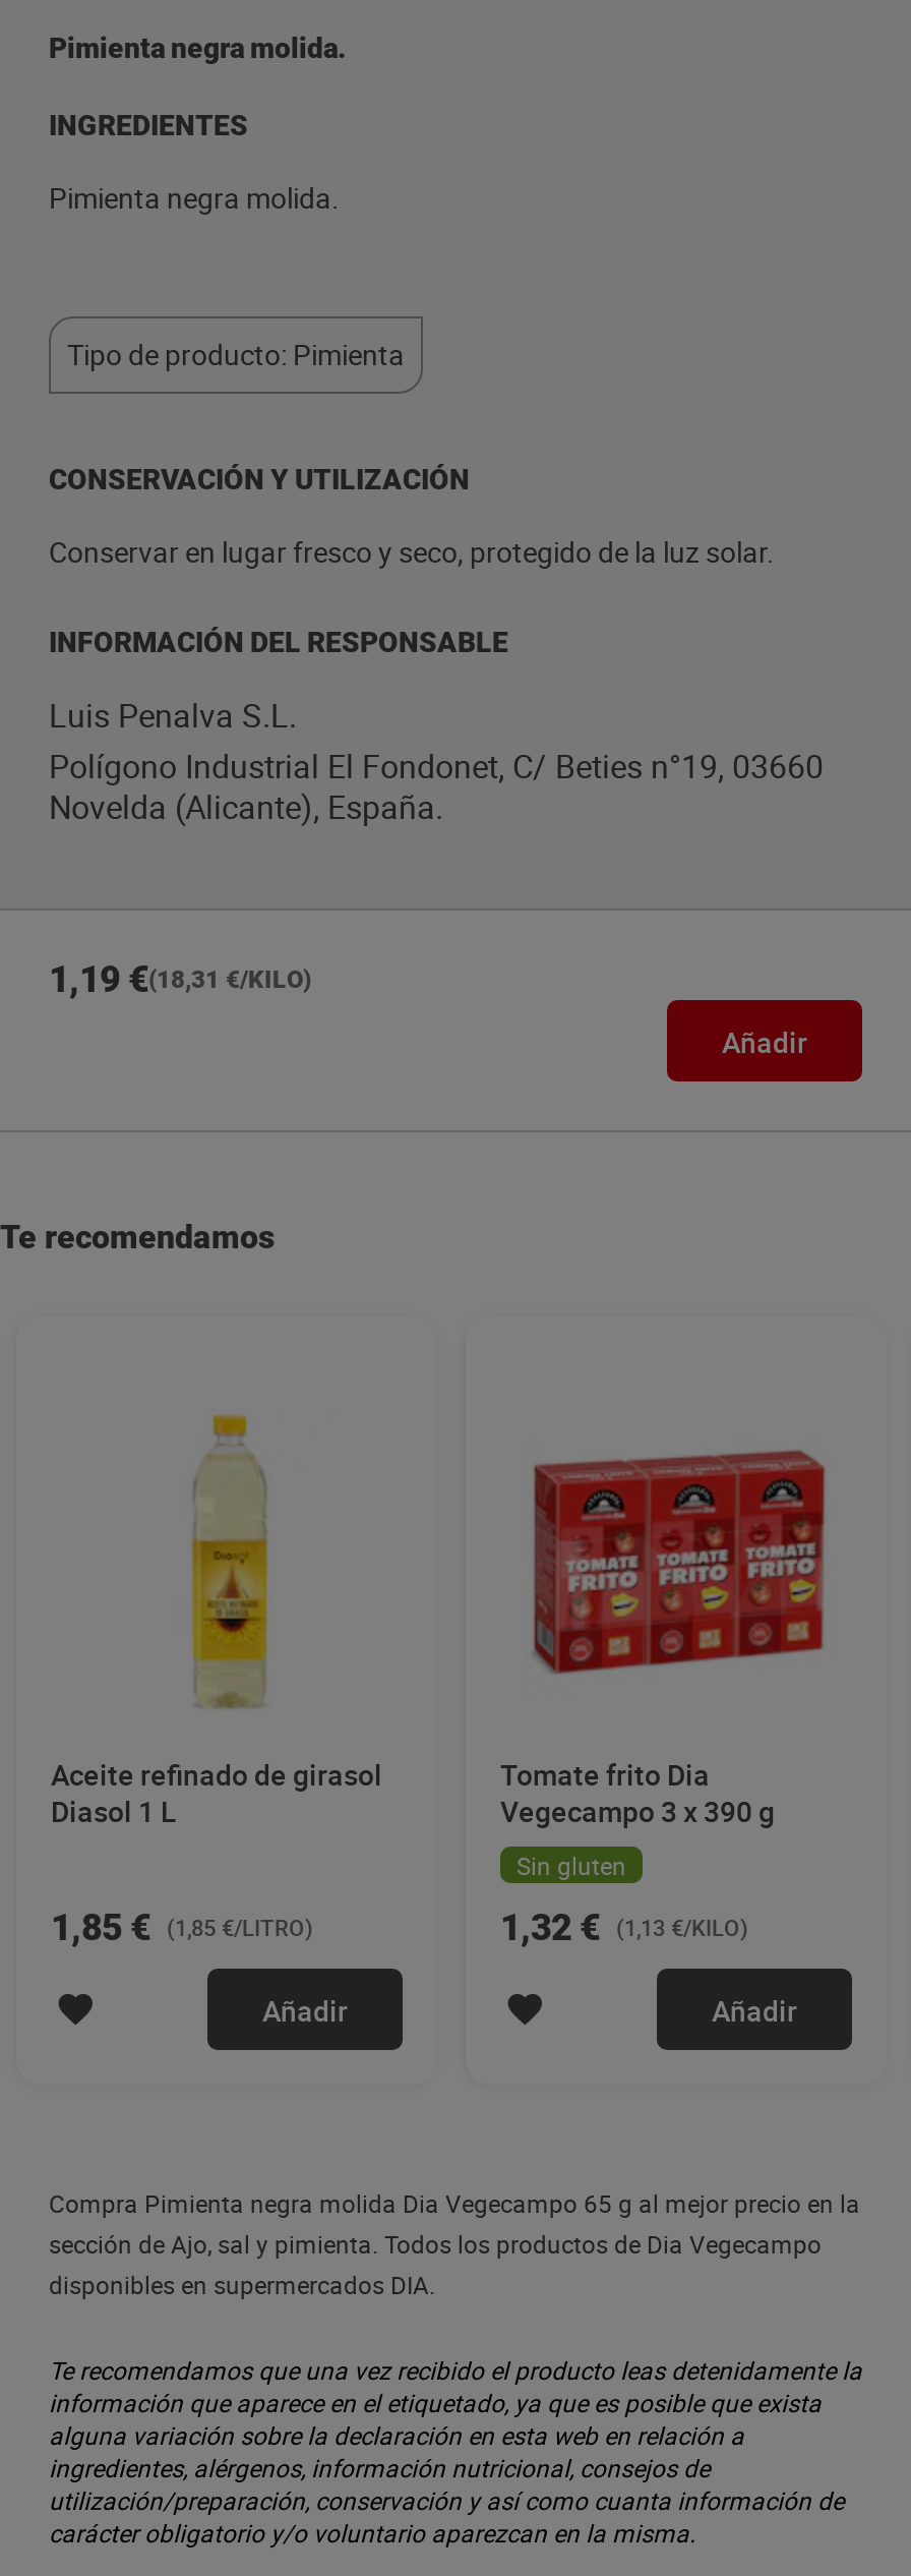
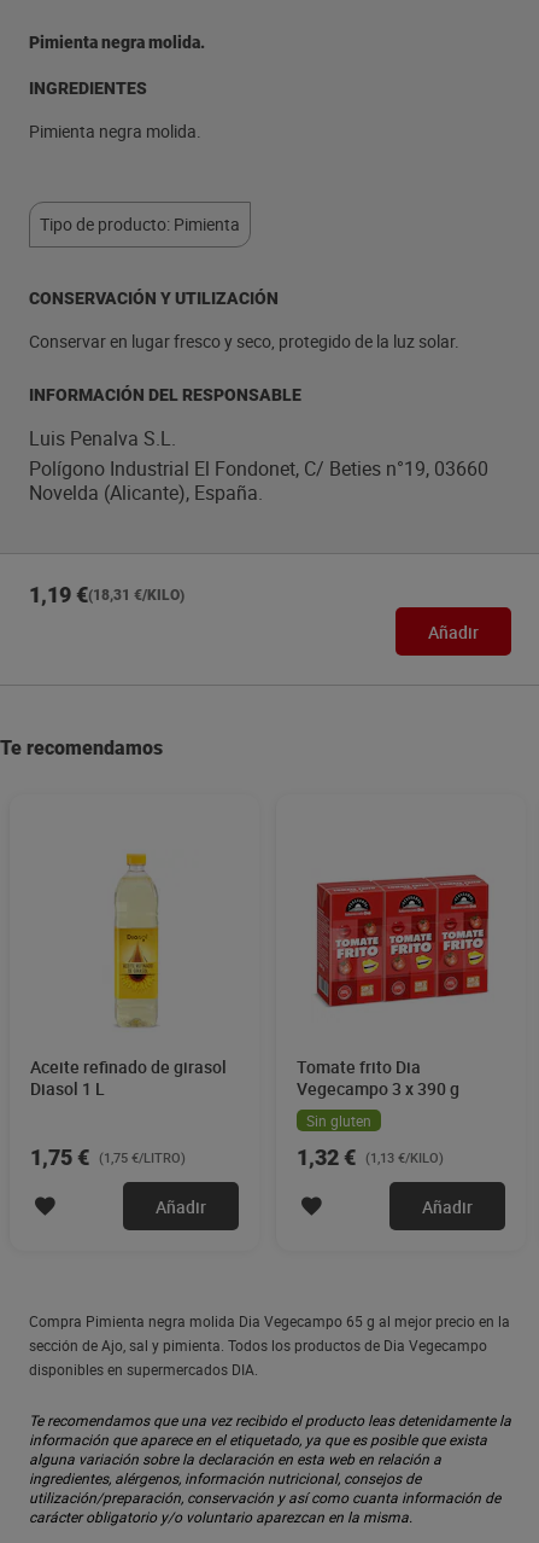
- 1,85 € (1,85 €/LITRO)
+ 1,75 € (1,75 €/LITRO)
